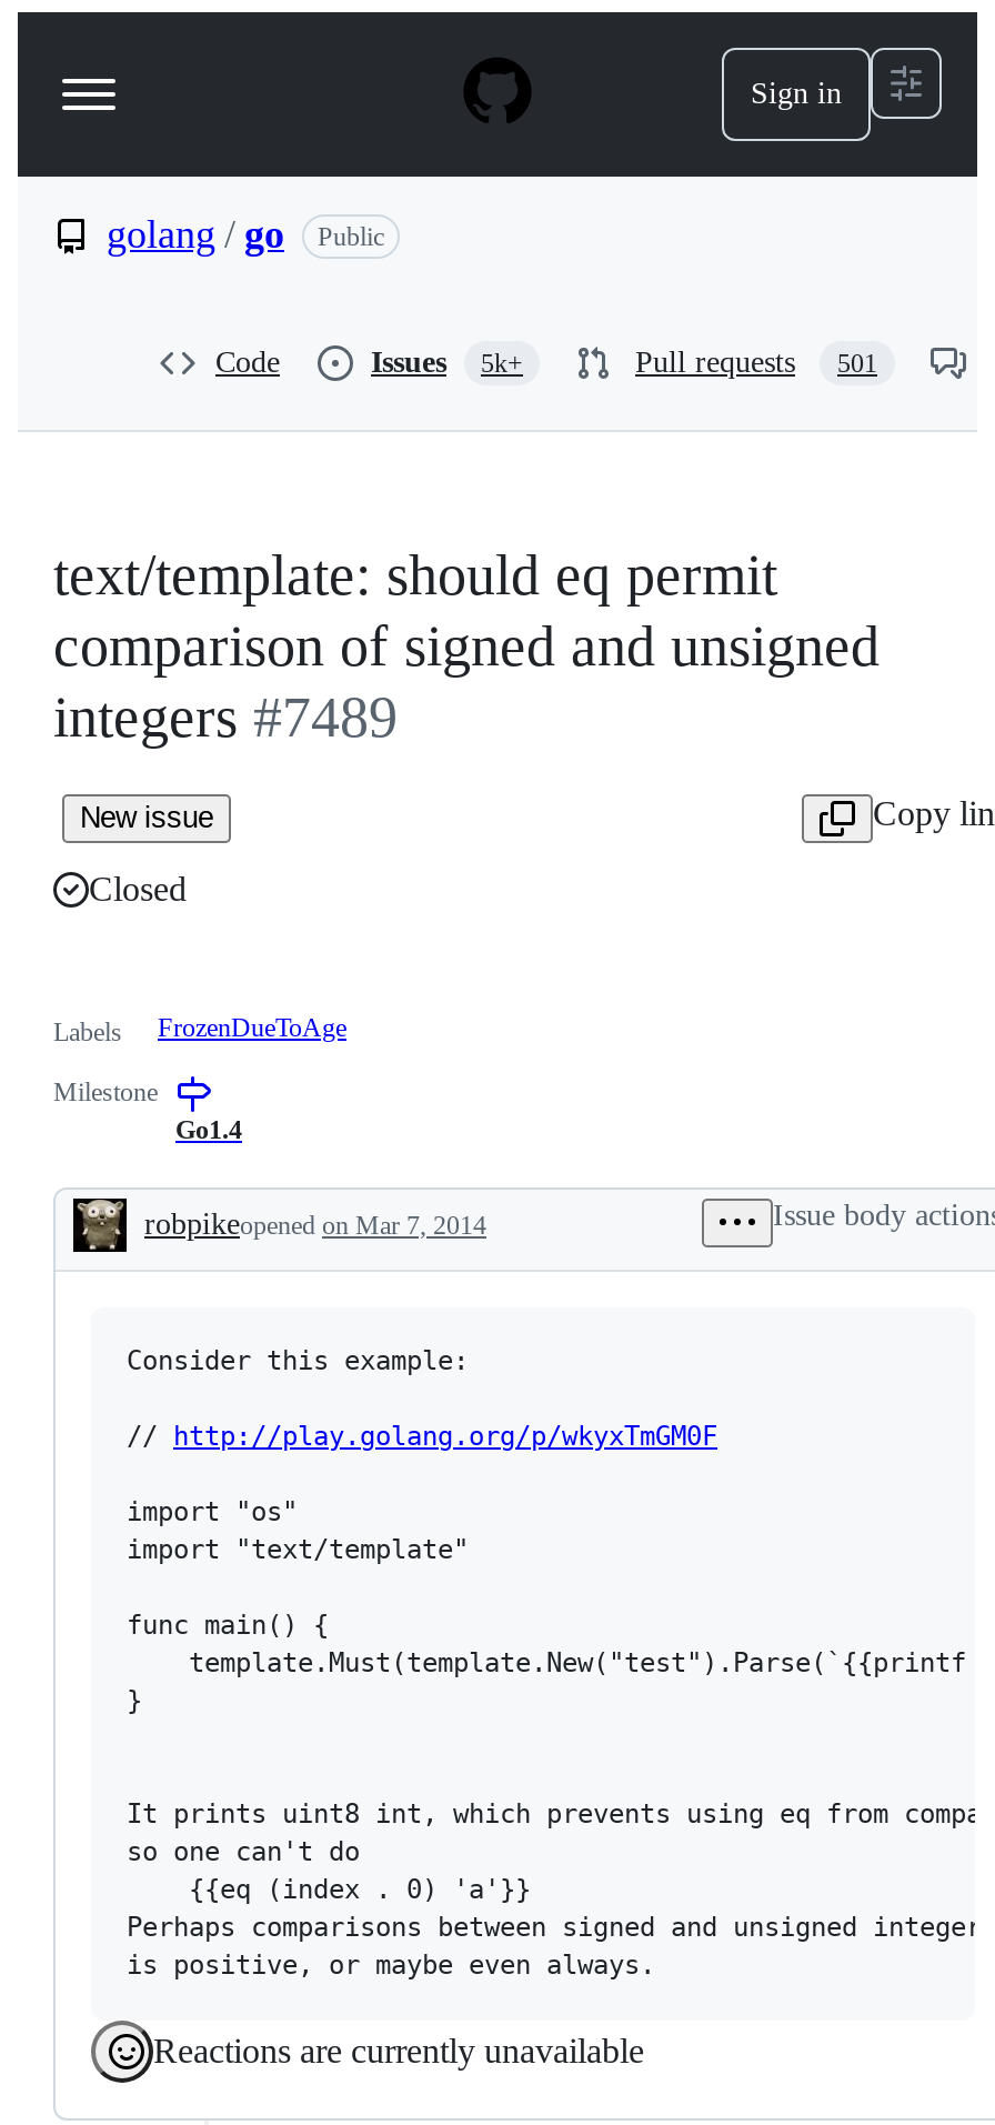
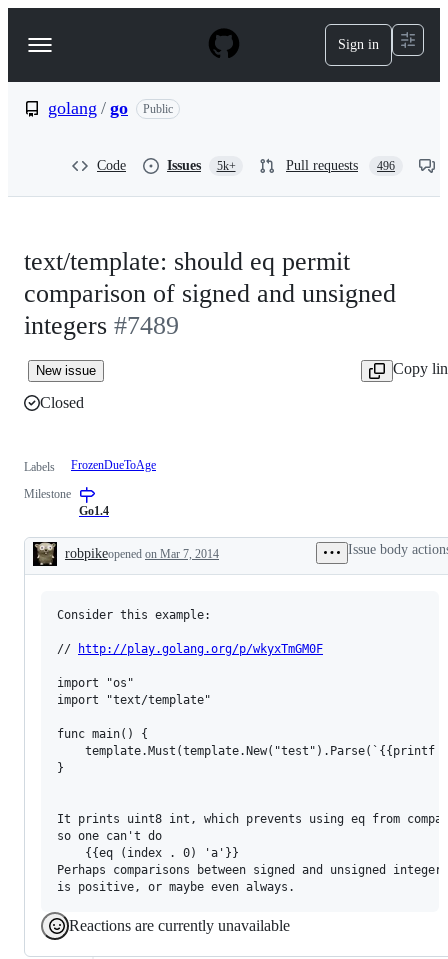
- Pull requests 501
+ Pull requests 496
